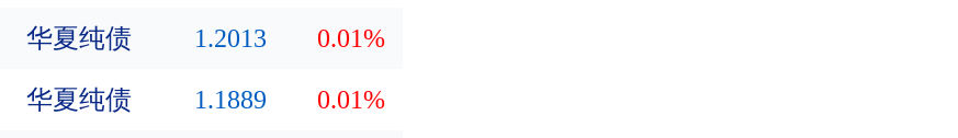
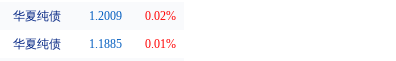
- 1.2013
+ 1.2009

- 0.01%
+ 0.02%

- 1.1889 0.01%
+ 1.1885 0.01%
